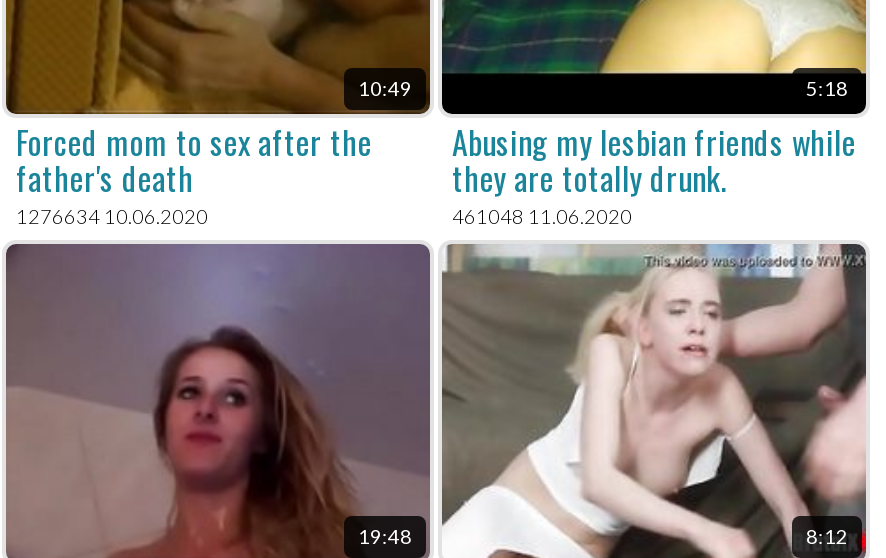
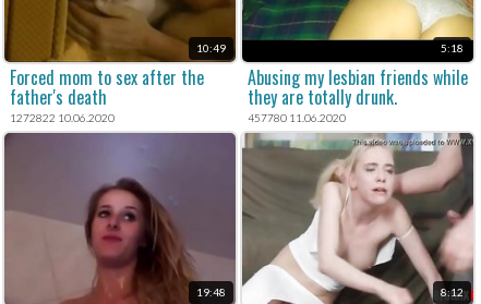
- 1276634 10.06.2020
+ 1272822 10.06.2020

- 461048 11.06.2020
+ 457780 11.06.2020
